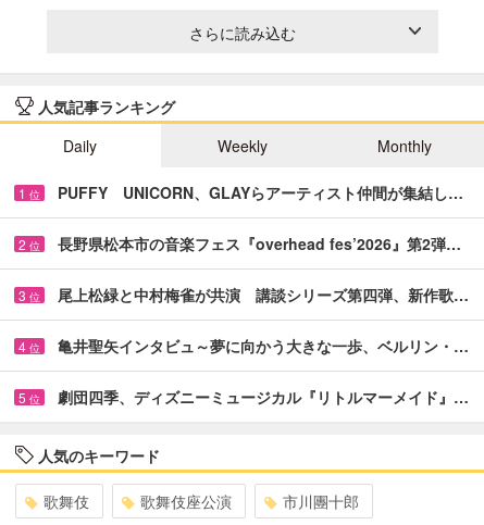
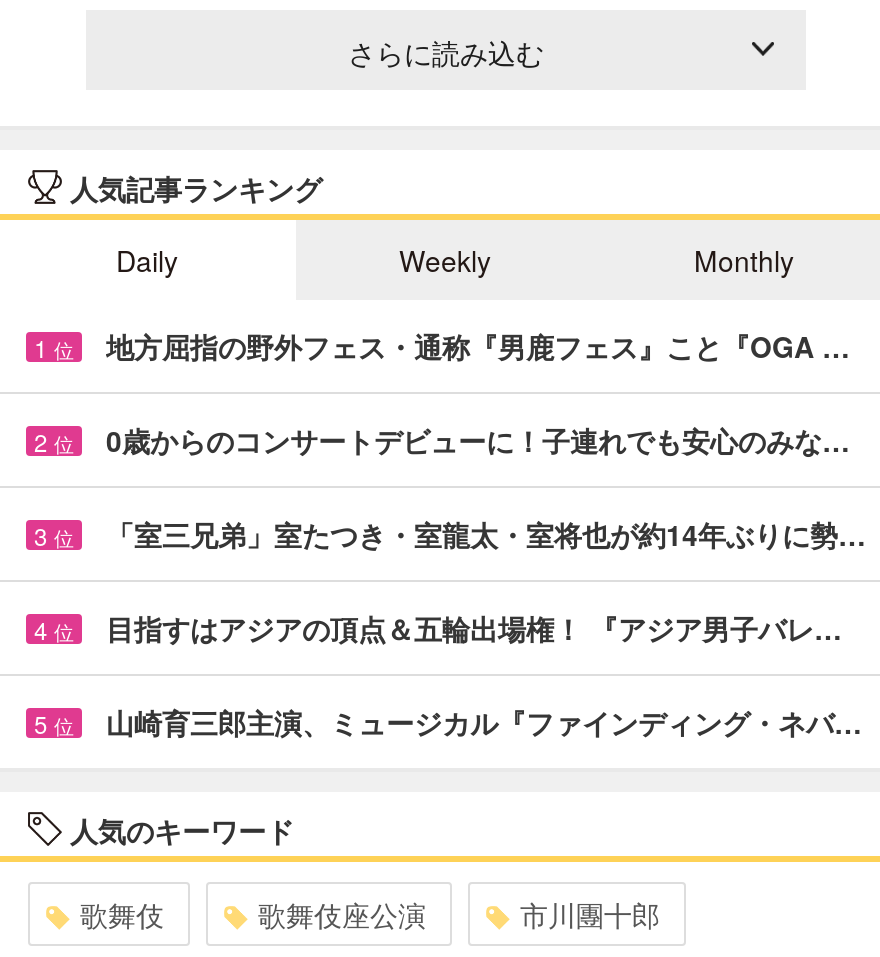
- PUFFY UNICORN、GLAYらアーティスト仲間が集結し…
+ 地方屈指の野外フェス・通称『男鹿フェス』こと『OGA …

- 長野県松本市の音楽フェス『overhead fes’2026』第2弾…
+ 0歳からのコンサートデビューに！子連れでも安心のみな…

- 尾上松緑と中村梅雀が共演 講談シリーズ第四弾、新作歌…
+ 「室三兄弟」室たつき・室龍太・室将也が約14年ぶりに勢…

- 亀井聖矢インタビュ～夢に向かう大きな一歩、ベルリン・…
+ 目指すはアジアの頂点＆五輪出場権！ 『アジア男子バレ…

- 劇団四季、ディズニーミュージカル『リトルマーメイド』…
+ 山崎育三郎主演、ミュージカル『ファインディング・ネバ…
